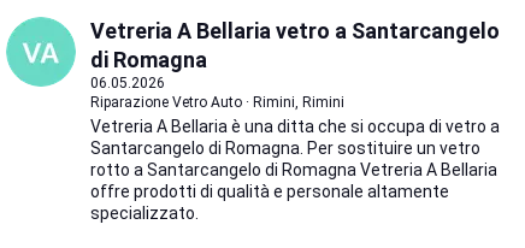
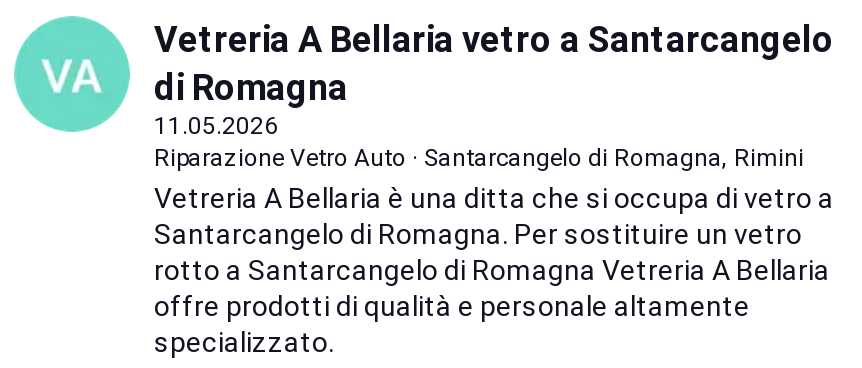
- 06.05.2026
- Riparazione Vetro Auto · Rimini, Rimini
+ 11.05.2026
+ Riparazione Vetro Auto · Santarcangelo di Romagna, Rimini
